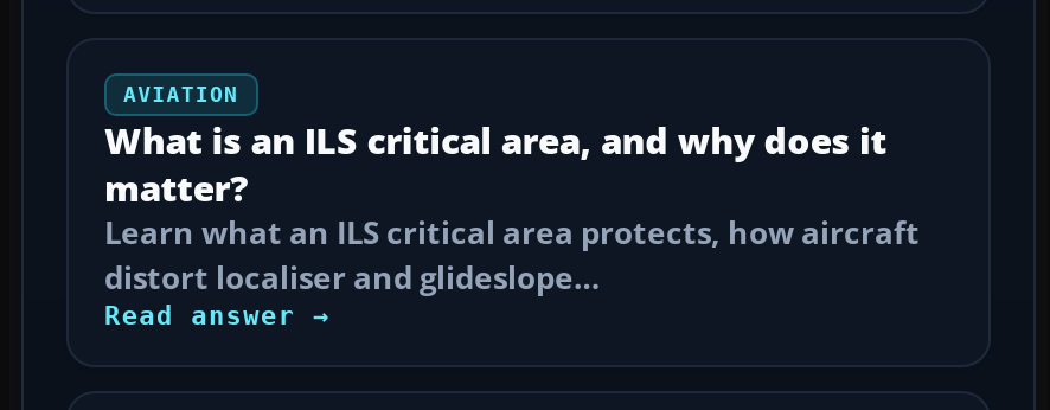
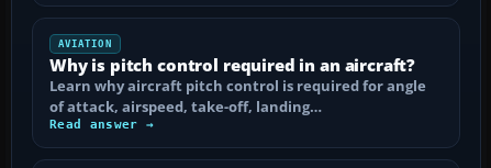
- What is an ILS critical area, and why does it
- matter?
- Learn what an ILS critical area protects, how aircraft
- distort localiser and glideslope…
+ Why is pitch control required in an aircraft?
+ Learn why aircraft pitch control is required for angle
+ of attack, airspeed, take-off, landing…
